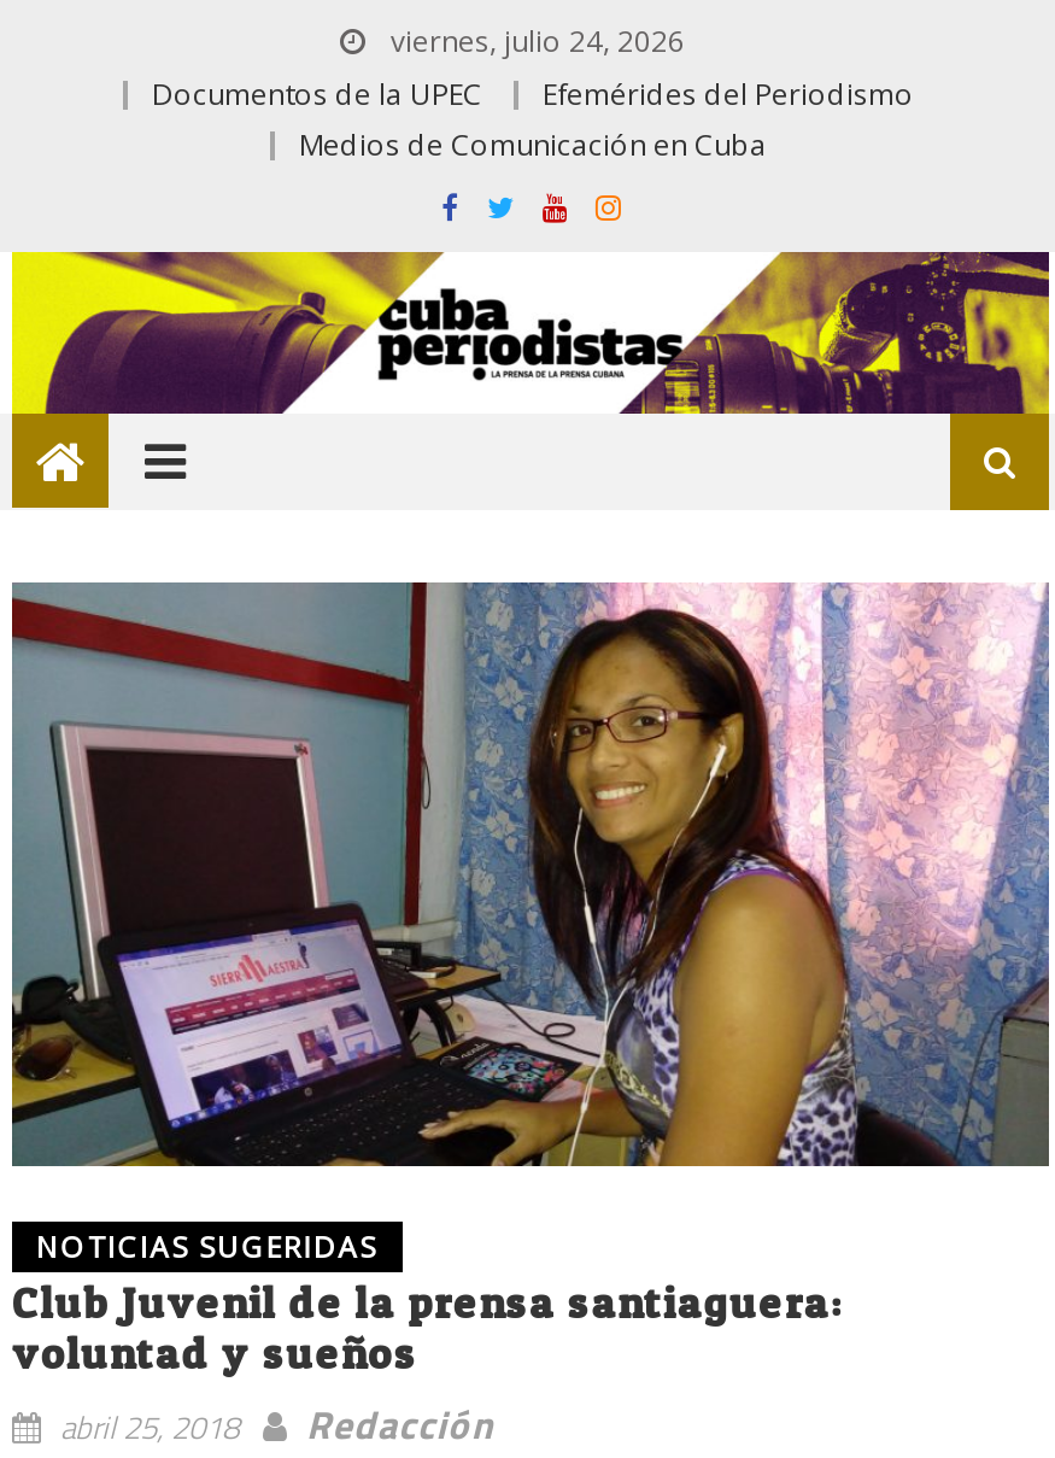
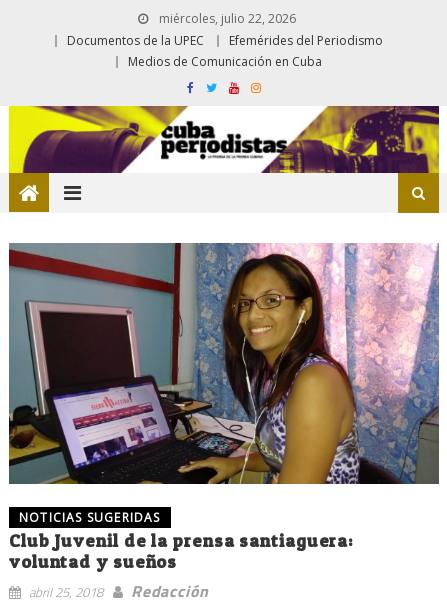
- viernes, julio 24, 2026
+ miércoles, julio 22, 2026
